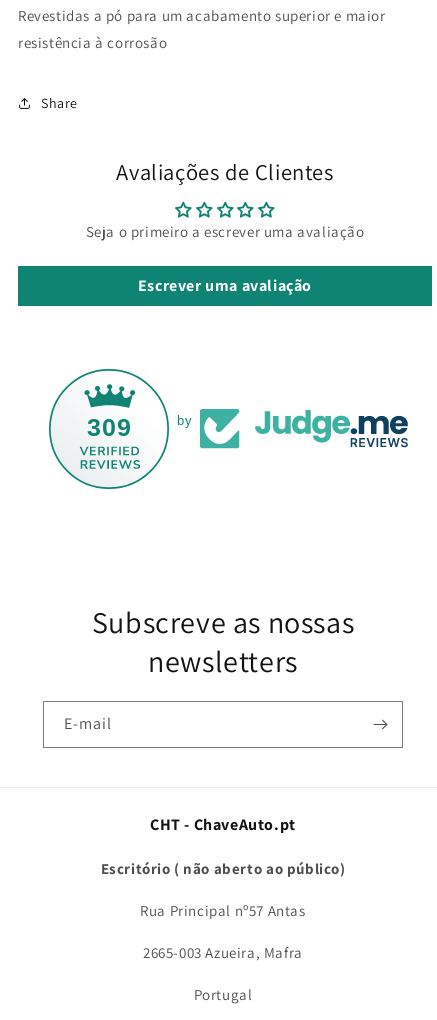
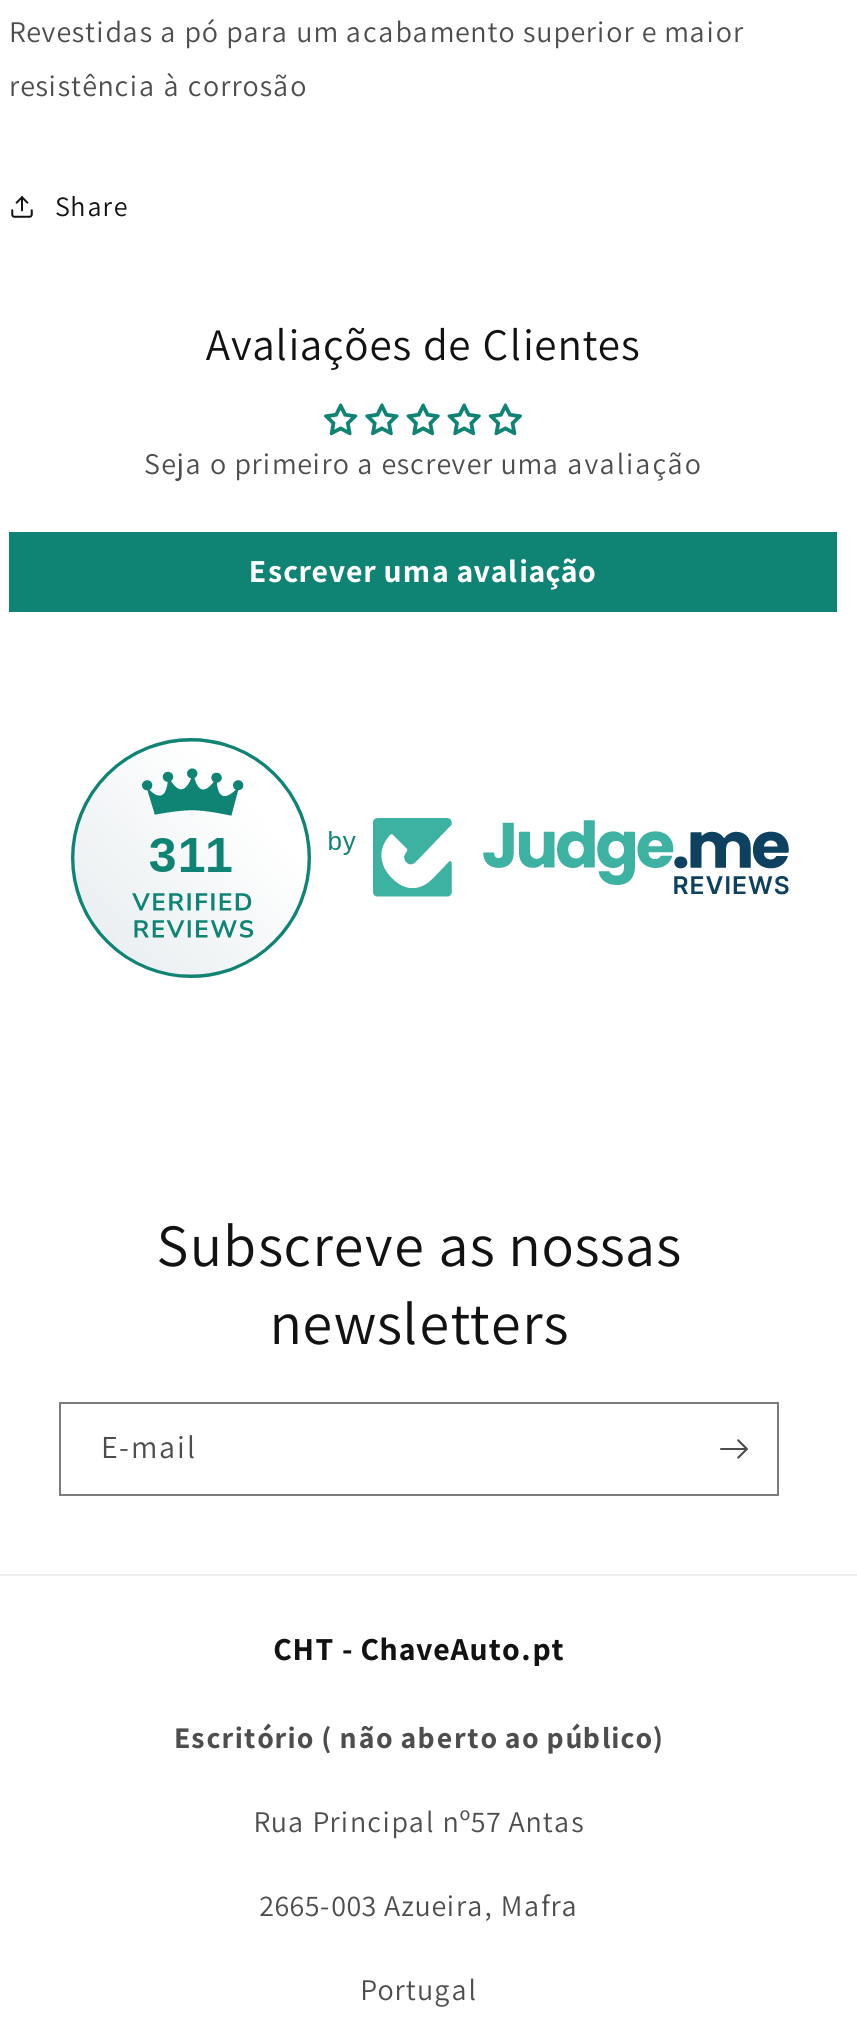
- 309
+ 311
